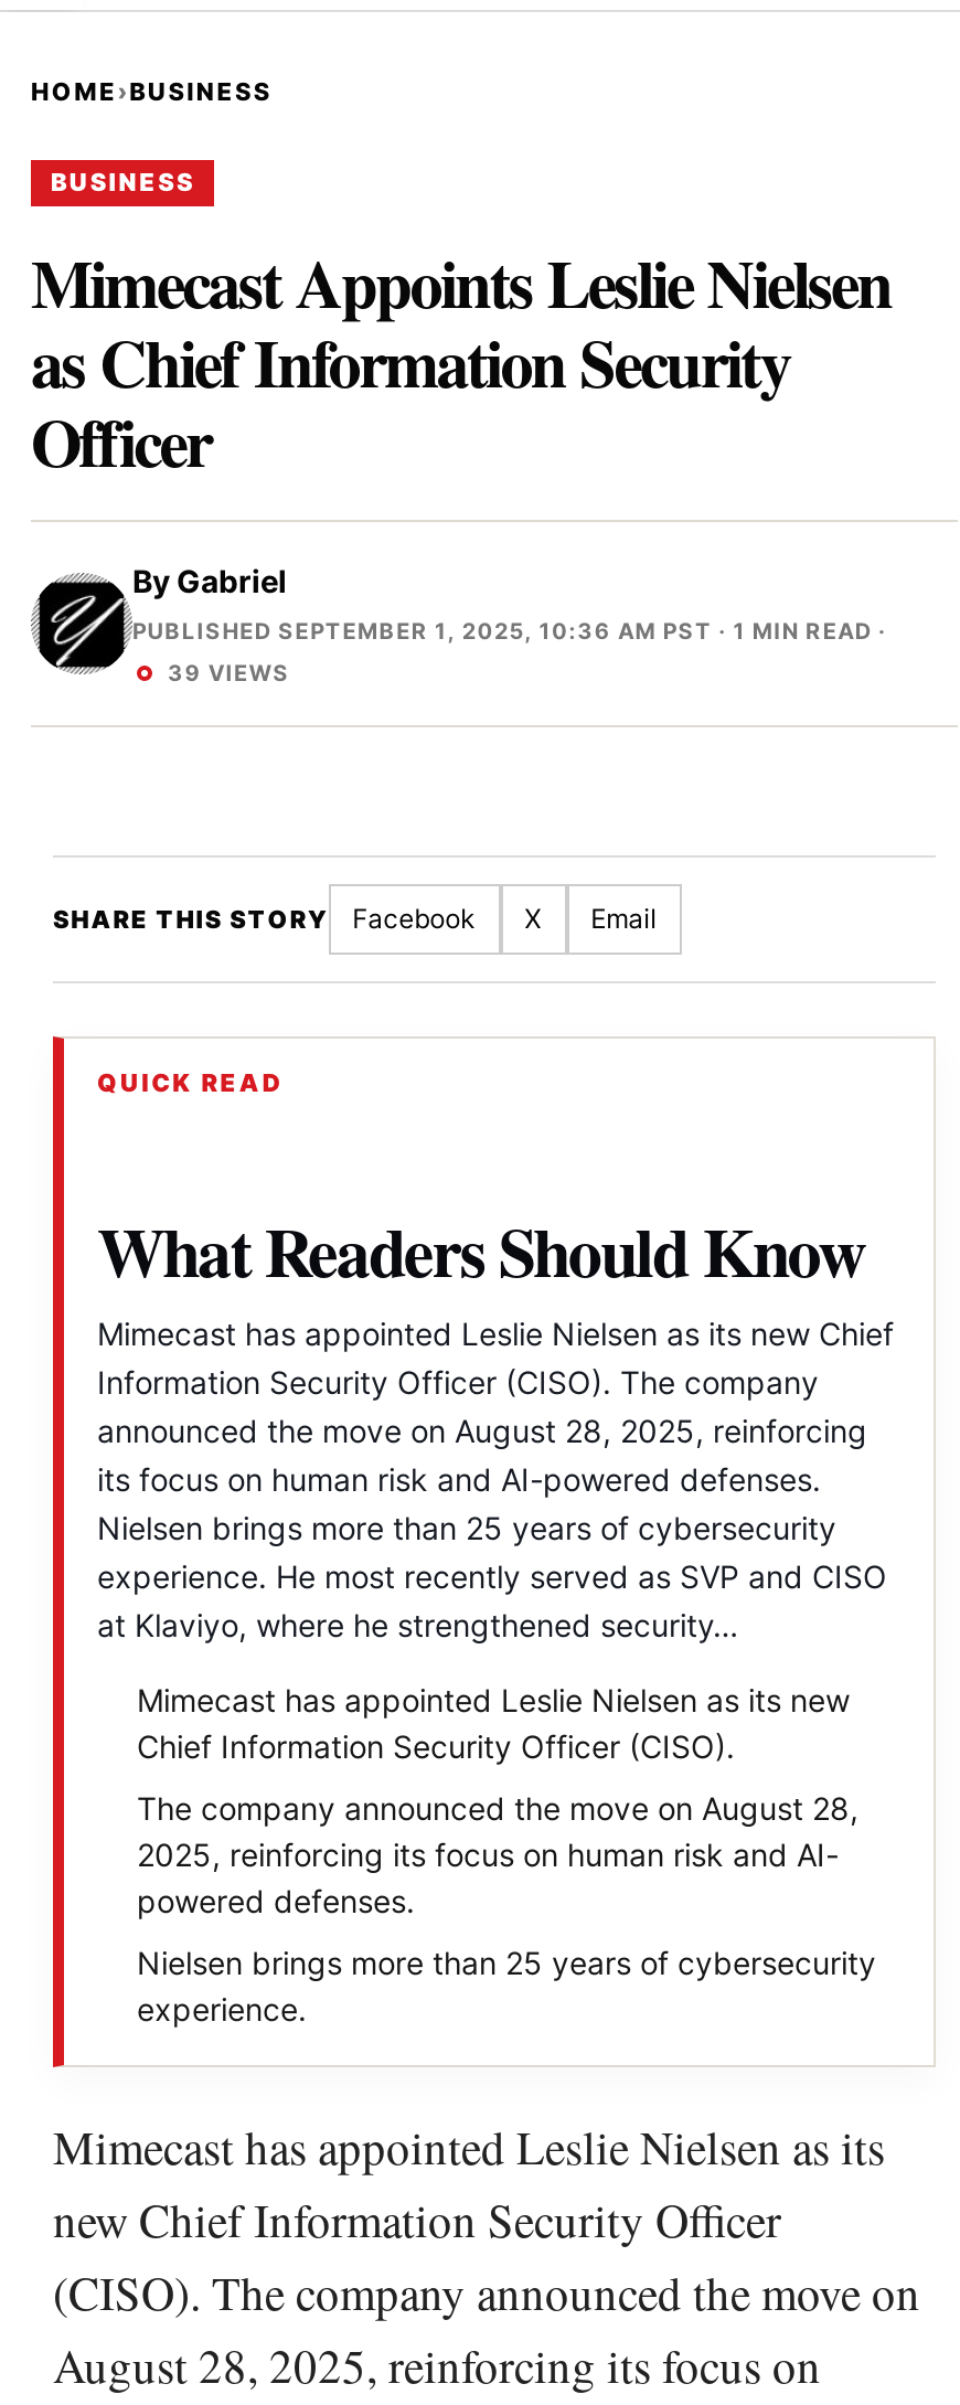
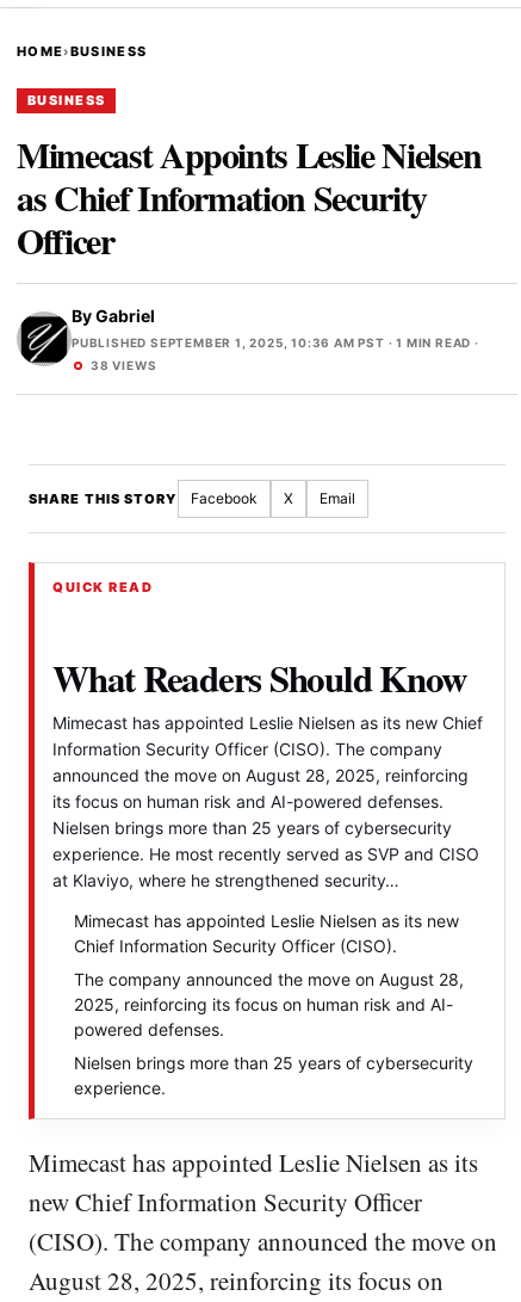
- 39 VIEWS
+ 38 VIEWS
